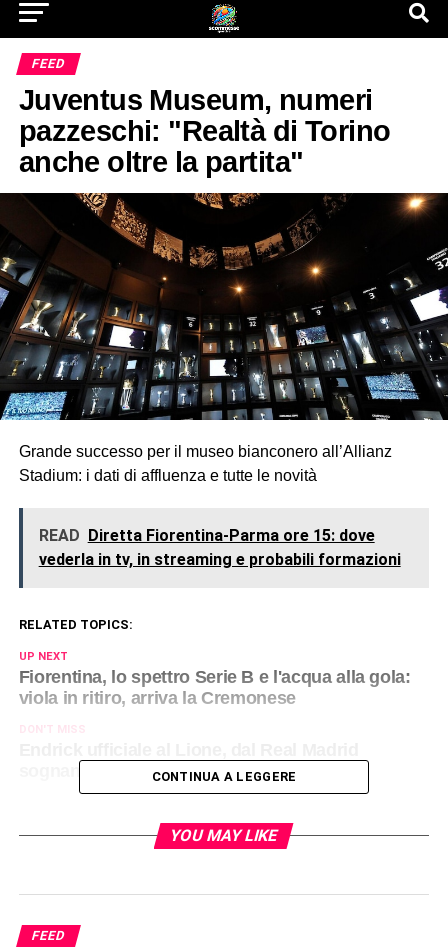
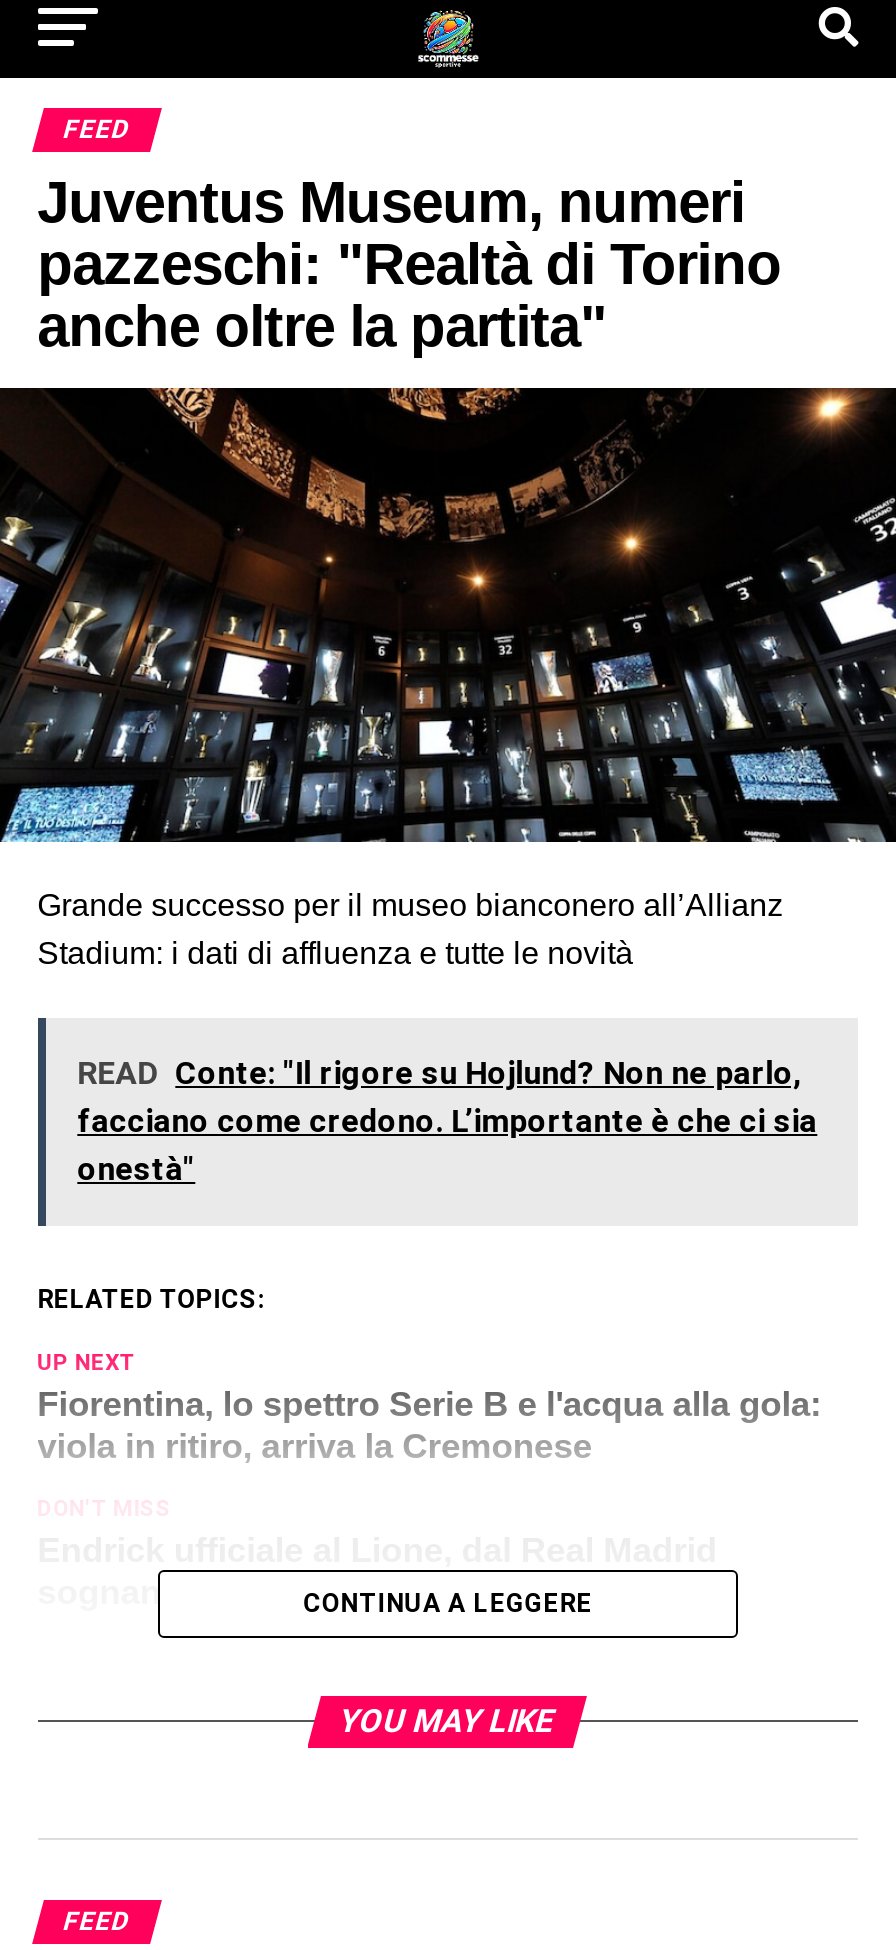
- READ Diretta Fiorentina-Parma ore 15: dove
- vederla in tv, in streaming e probabili formazioni
+ READ Conte: "Il rigore su Hojlund? Non ne parlo,
+ facciano come credono. L’importante è che ci sia
+ onestà"
